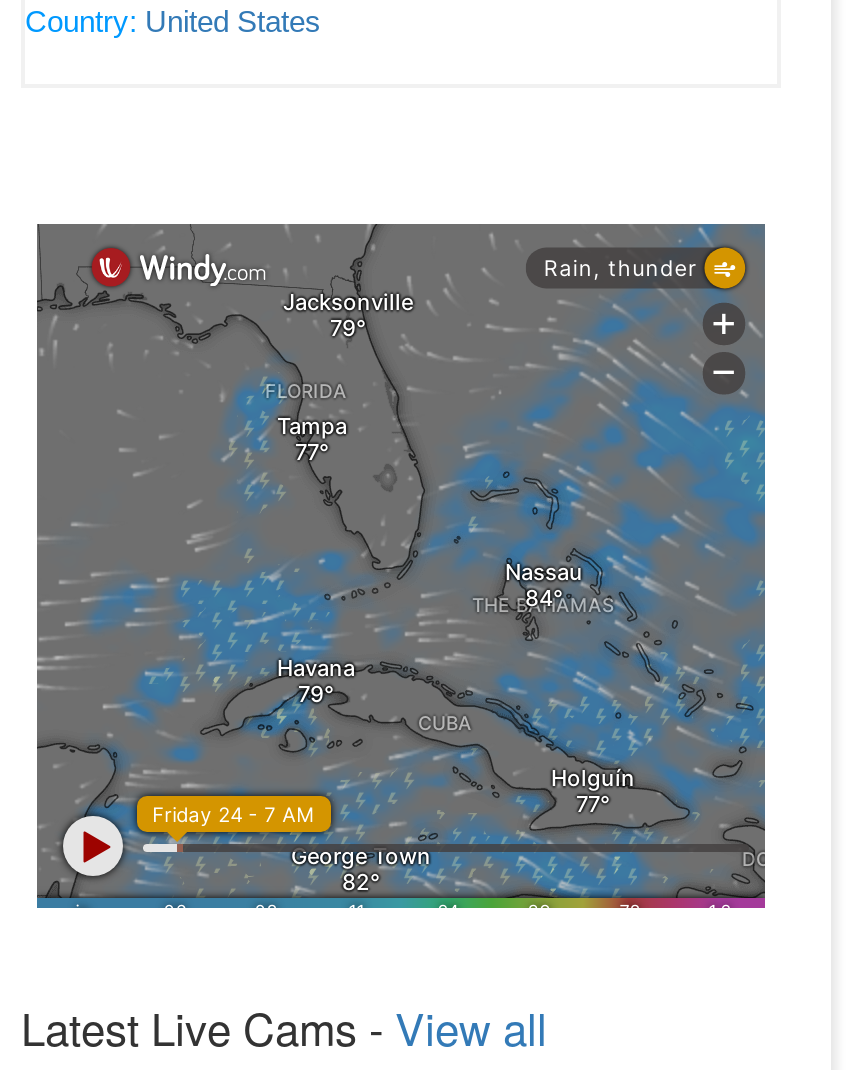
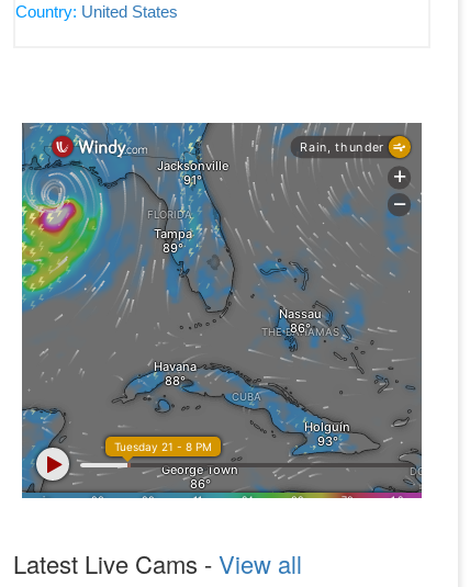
- [image]
+ [image]
